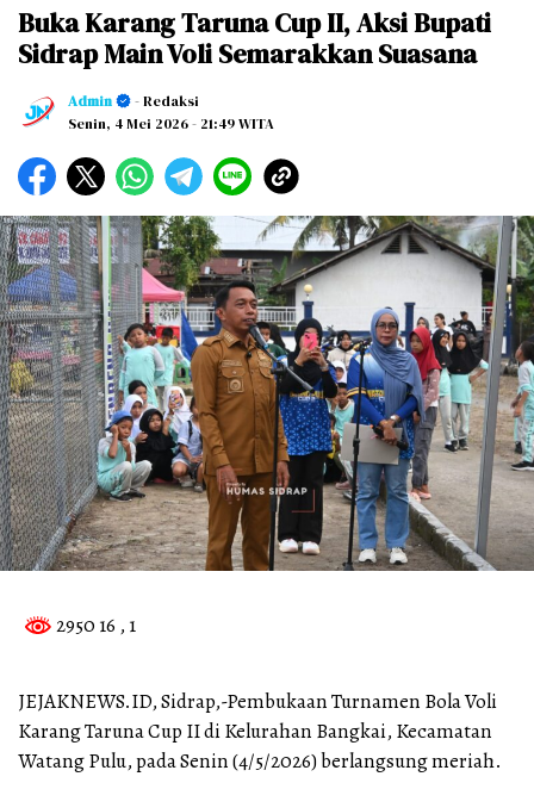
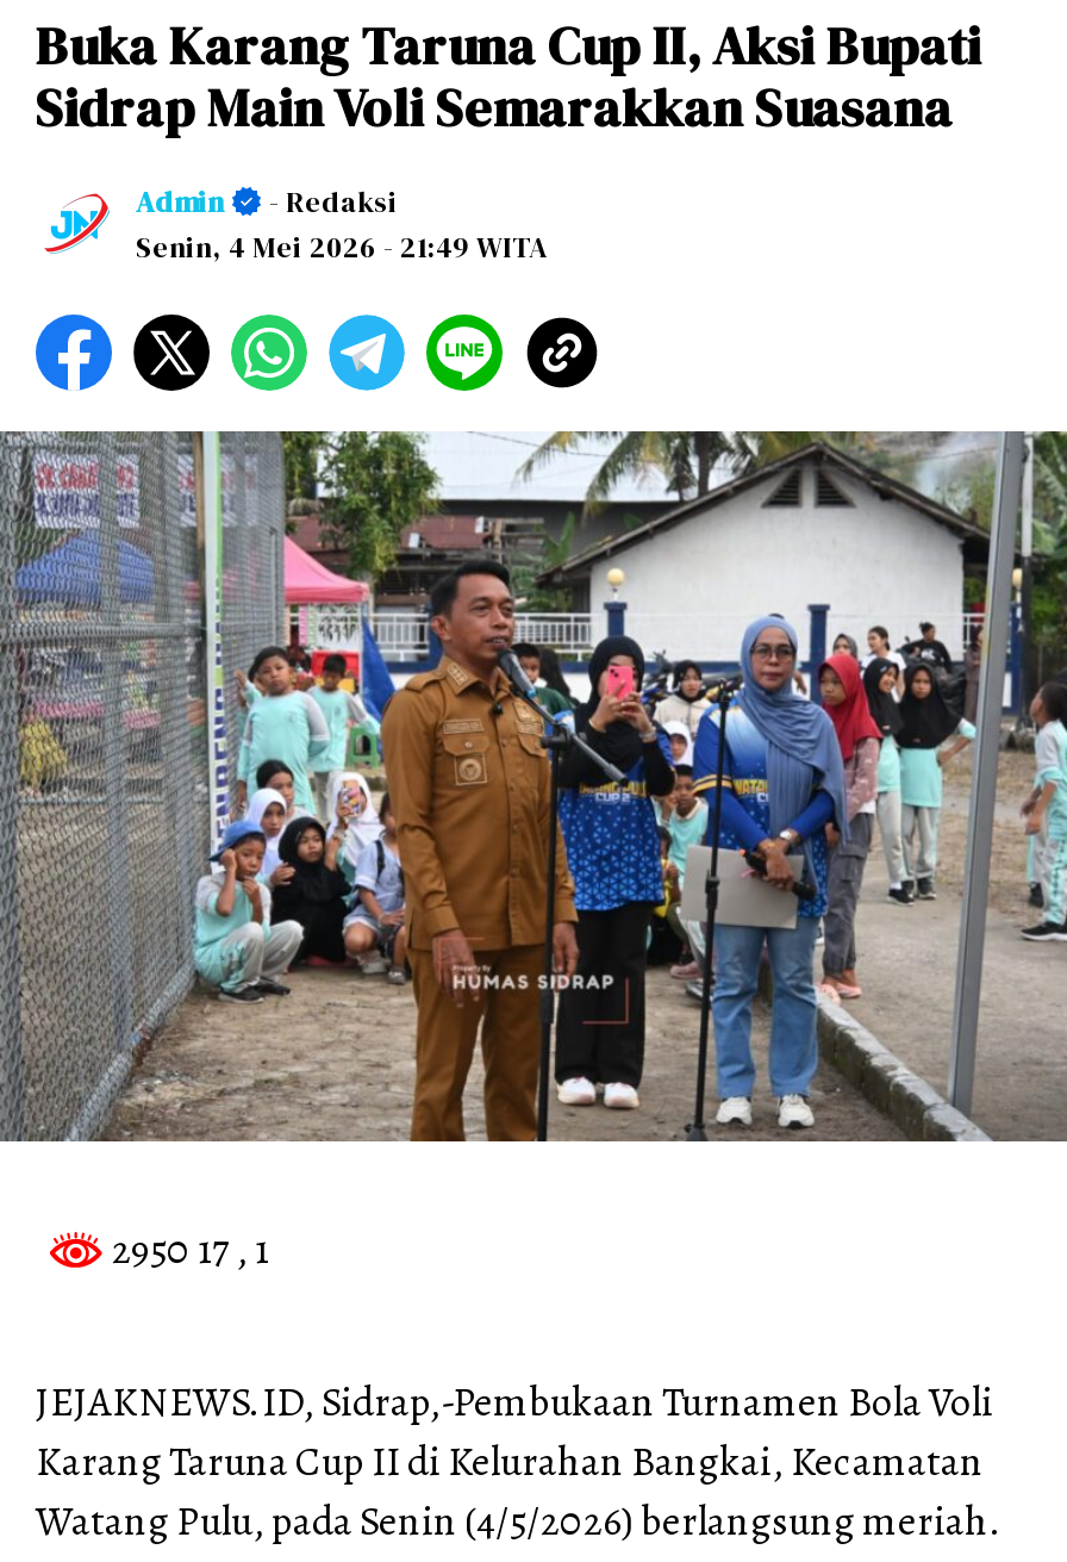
- 2950 16, 1
+ 2950 17, 1
